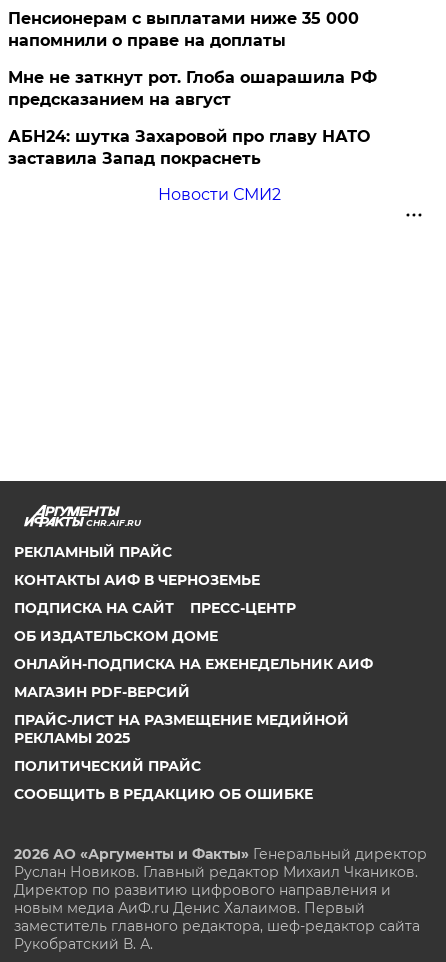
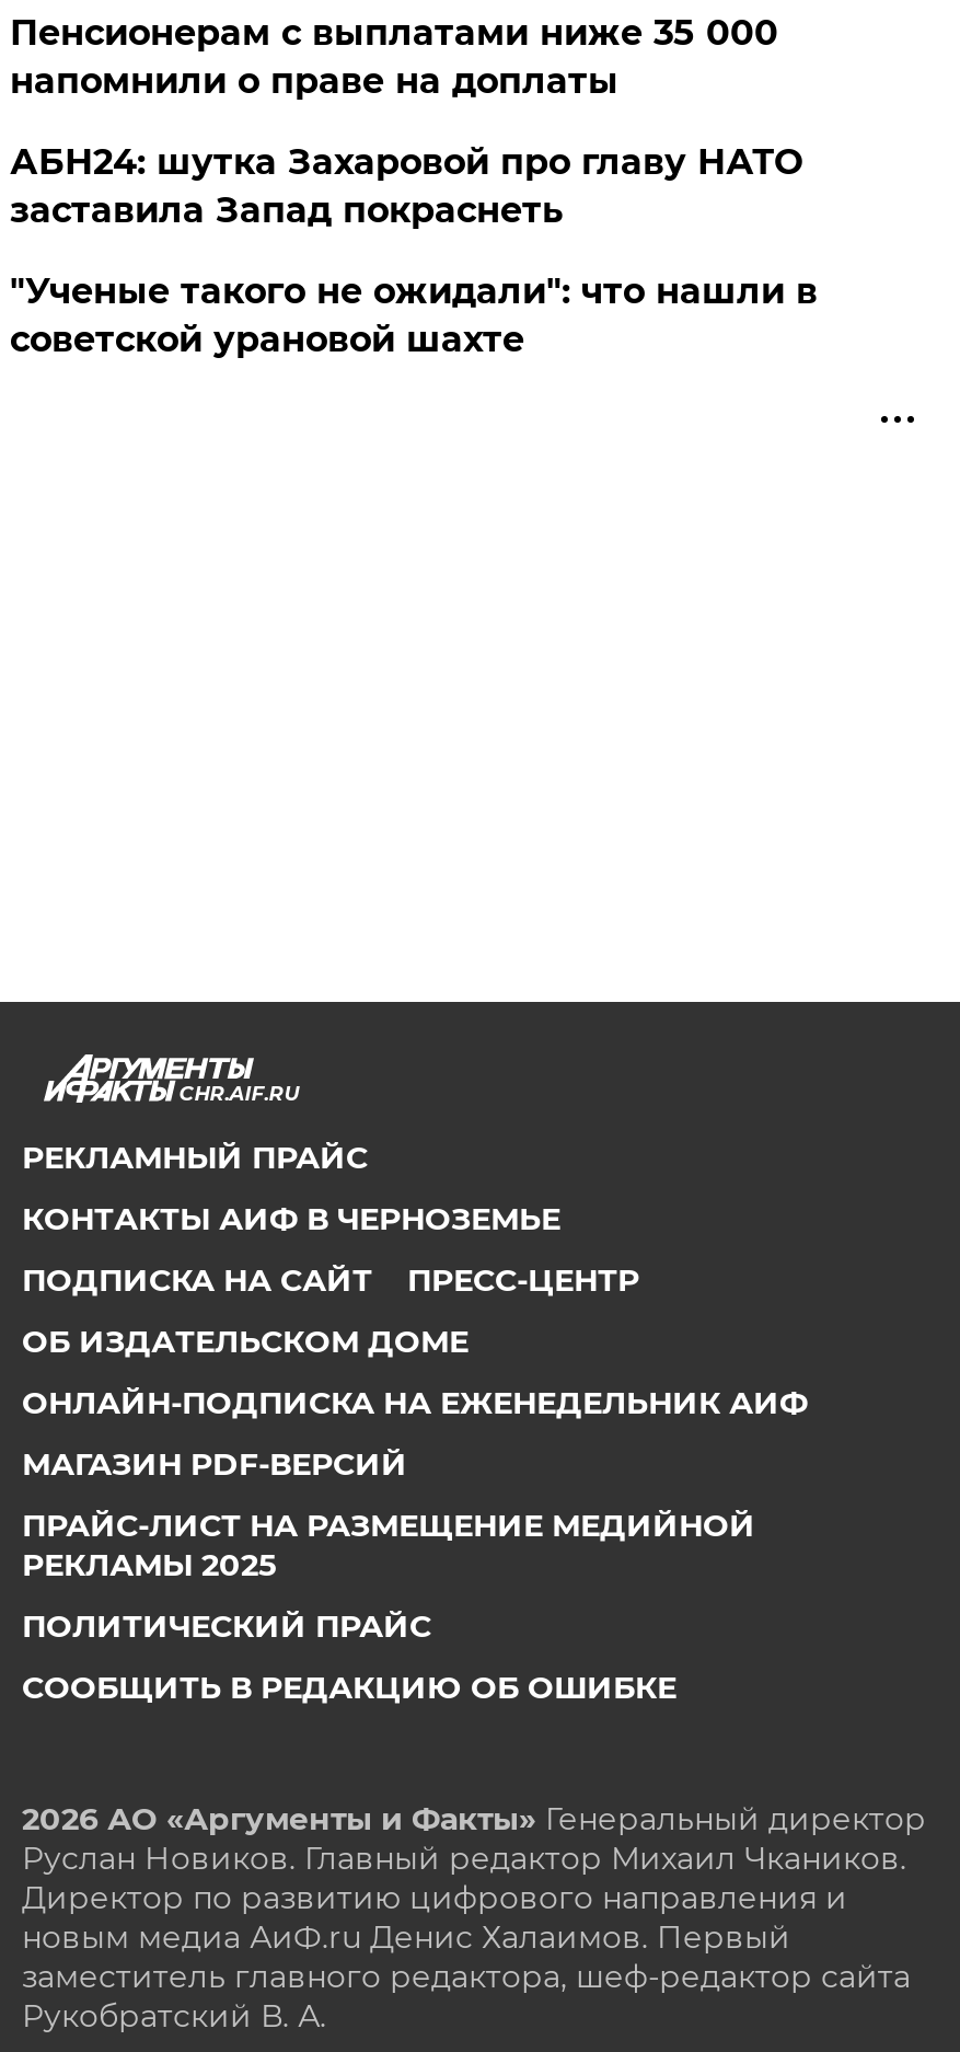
- Мне не заткнут рот. Глоба ошарашила РФ
- предсказанием на август

moved up: АБН24: шутка Захаровой про главу НАТО | заставила Запад покраснеть

- Новости СМИ2
+ "Ученые такого не ожидали": что нашли в
+ советской урановой шахте
